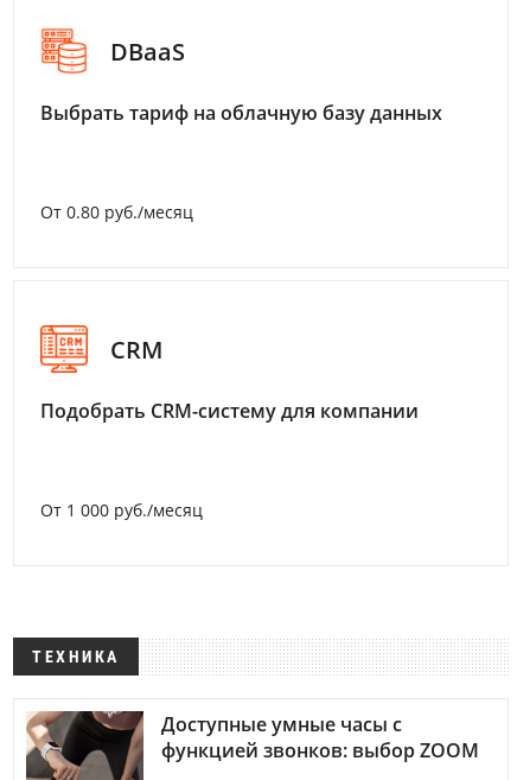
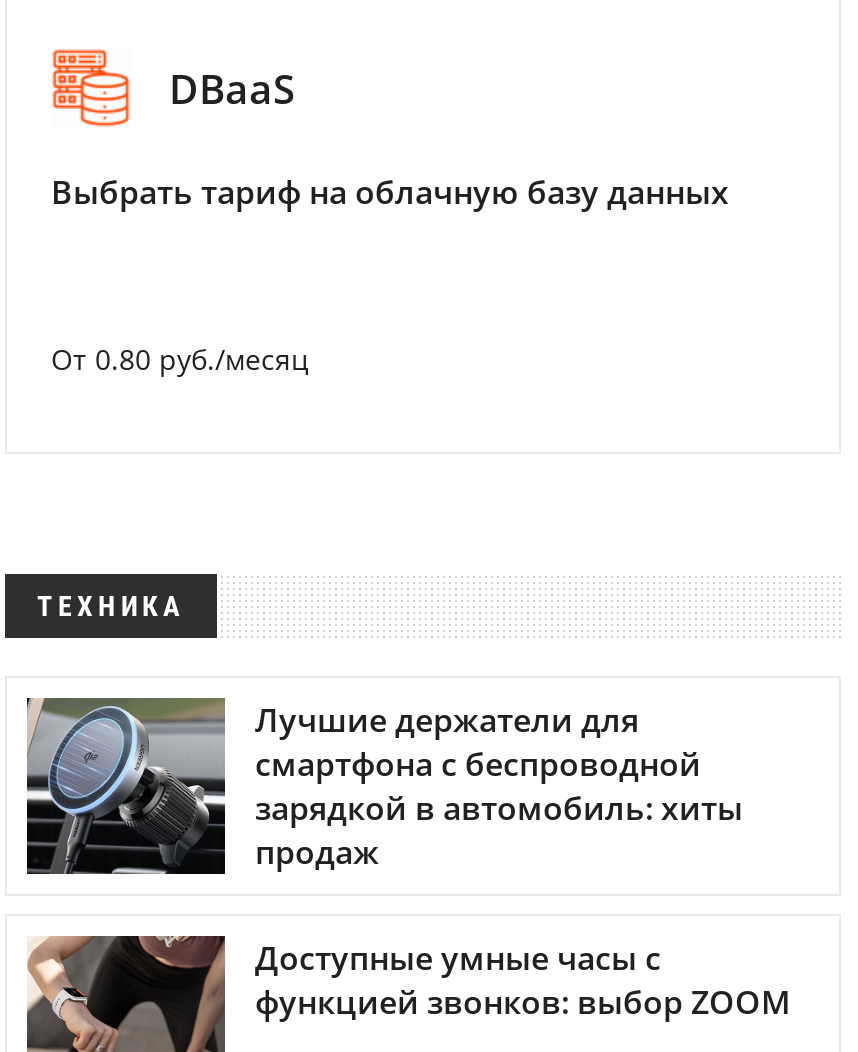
- [image]
- CRM
- Подобрать CRM-систему для компании

- От 1 000 руб./месяц

moved up: ТЕХНИКА

+ [image]
+ Лучшие держатели для
+ смартфона с беспроводной
+ зарядкой в автомобиль: хиты
+ продаж
